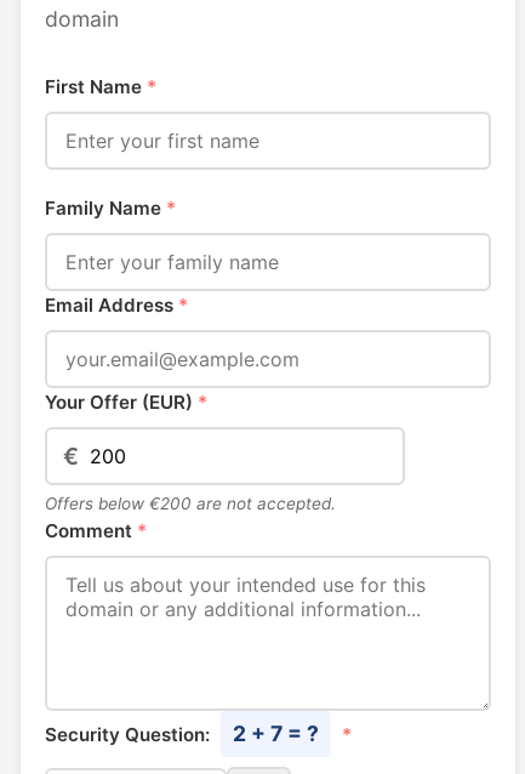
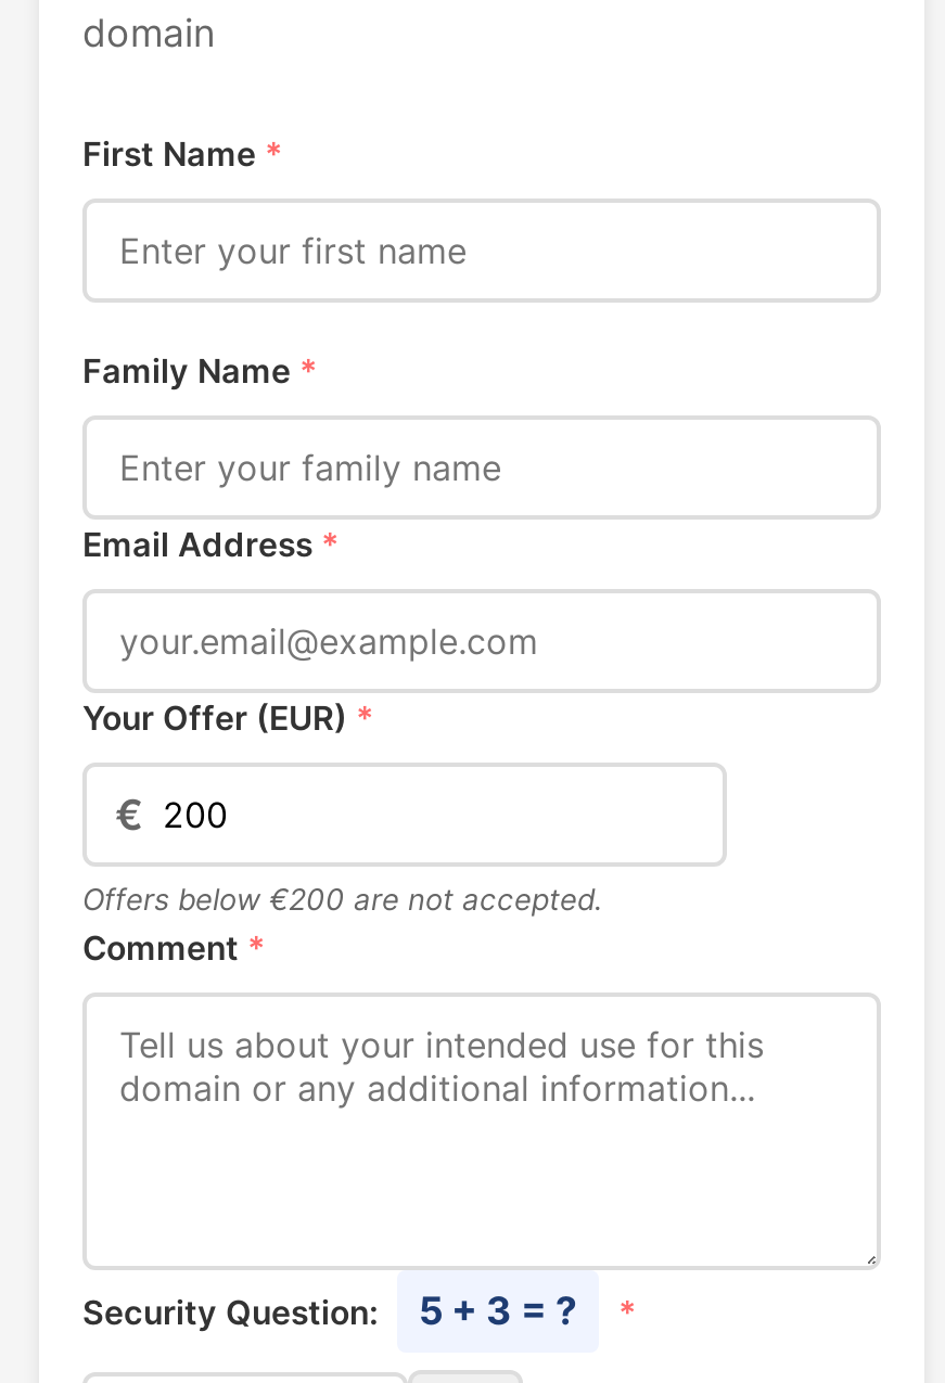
- 2 + 7 = ?
+ 5 + 3 = ?
